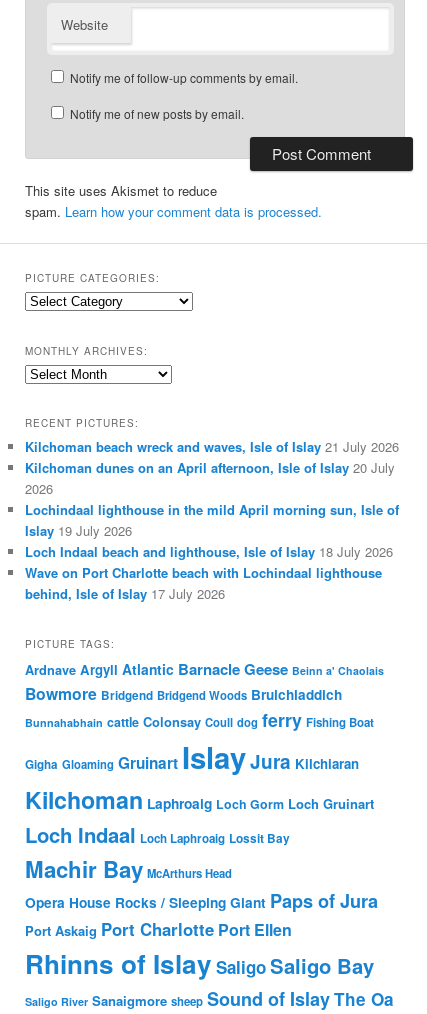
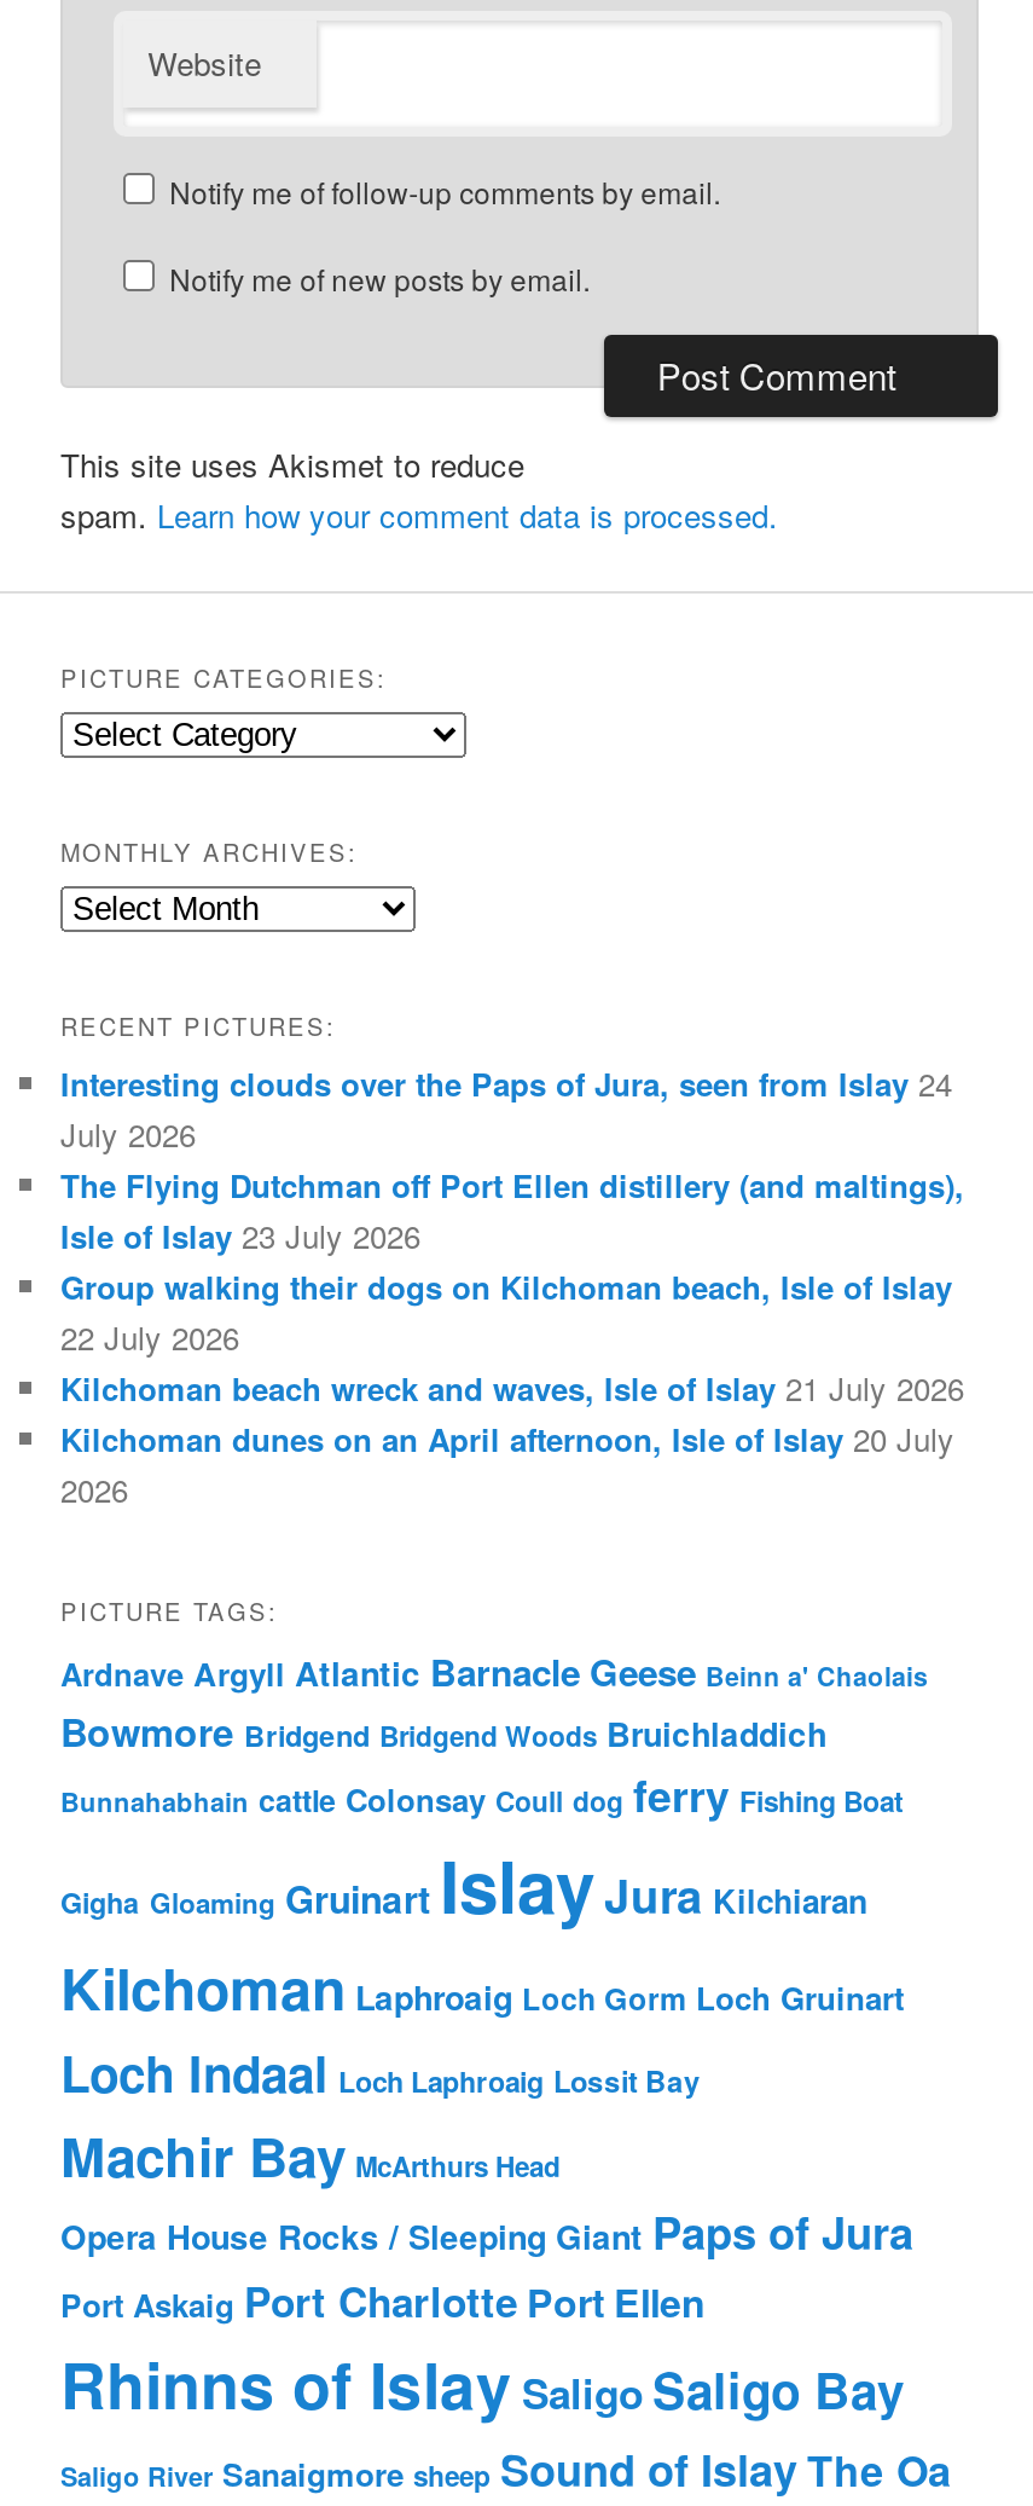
+ Interesting clouds over the Paps of Jura, seen from Islay 24
+ July 2026
+ The Flying Dutchman off Port Ellen distillery (and maltings),
+ Isle of Islay 23 July 2026
+ Group walking their dogs on Kilchoman beach, Isle of Islay
+ 22 July 2026

moved down: Kilchoman beach wreck and waves, Isle of Islay 21 July 2026 | Kilchoman dunes on an April afternoon, Isle of Islay 20 July | 2026

- Lochindaal lighthouse in the mild April morning sun, Isle of
- Islay 19 July 2026
- Loch Indaal beach and lighthouse, Isle of Islay 18 July 2026
- Wave on Port Charlotte beach with Lochindaal lighthouse
- behind, Isle of Islay 17 July 2026
